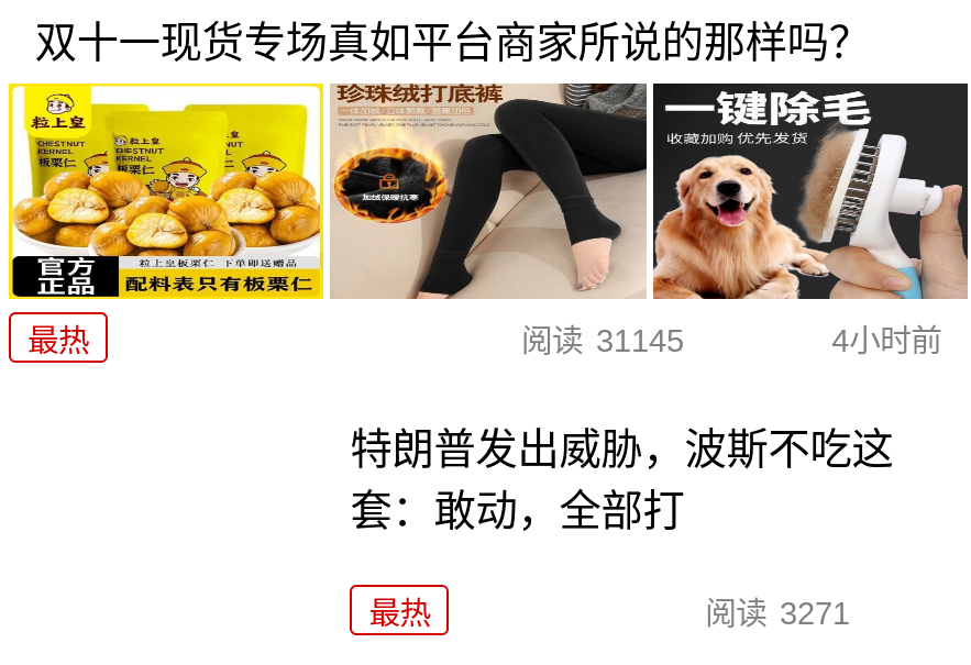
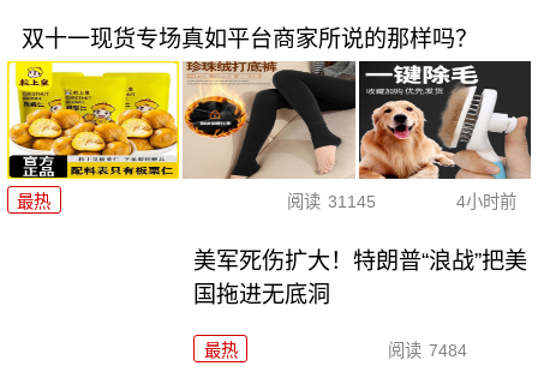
- 特朗普发出威胁，波斯不吃这
- 套：敢动，全部打
+ 美军死伤扩大！特朗普“浪战”把美
+ 国拖进无底洞

- 阅读 3271
+ 阅读 7484
